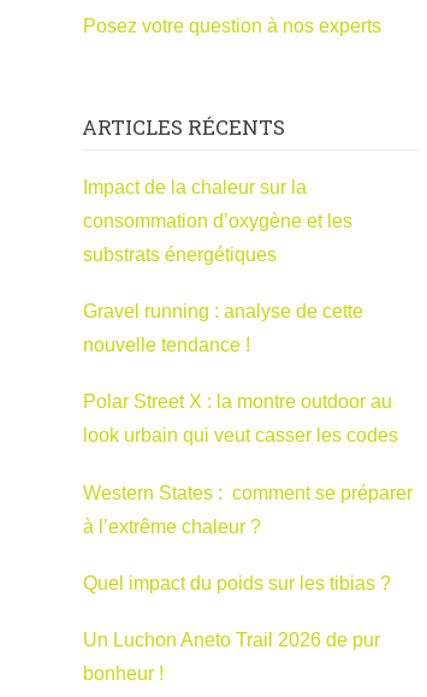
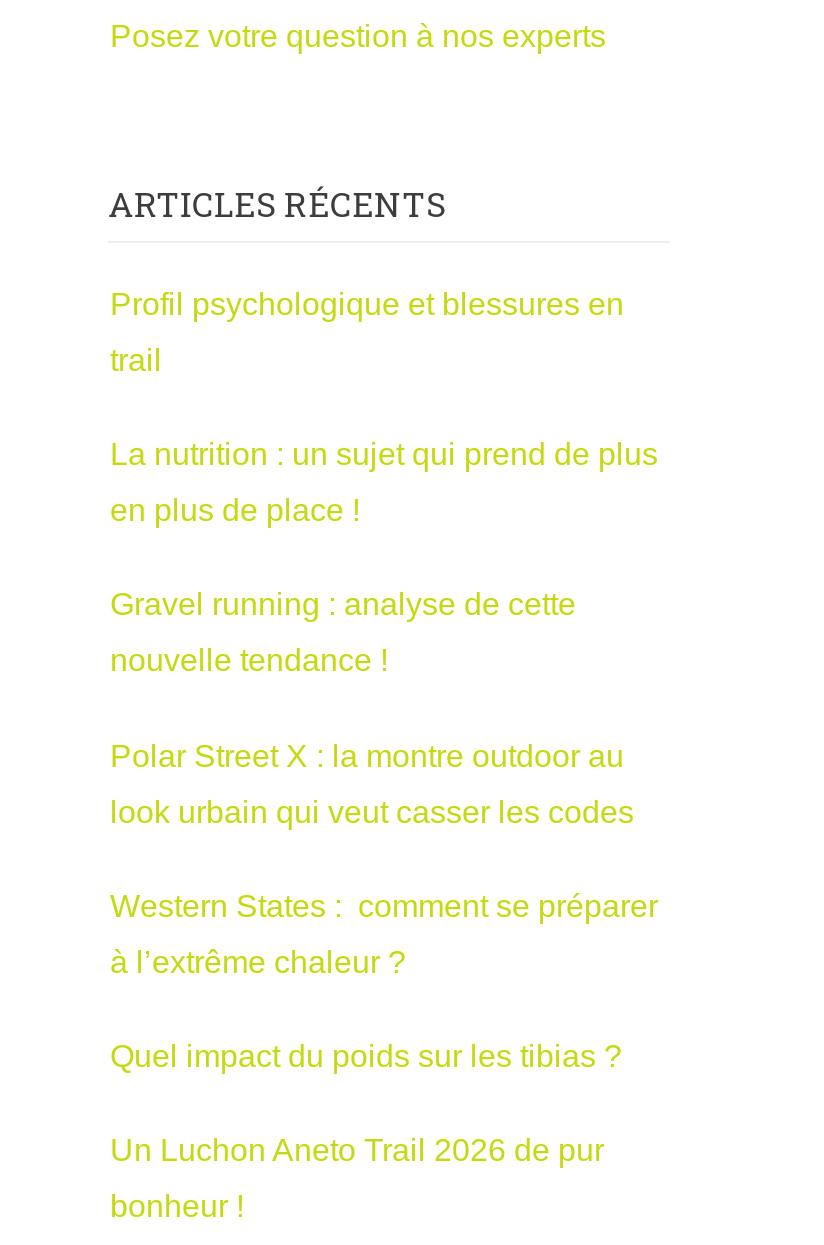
- Impact de la chaleur sur la
- consommation d’oxygène et les
- substrats énergétiques
+ Profil psychologique et blessures en
+ trail
+ La nutrition : un sujet qui prend de plus
+ en plus de place !
